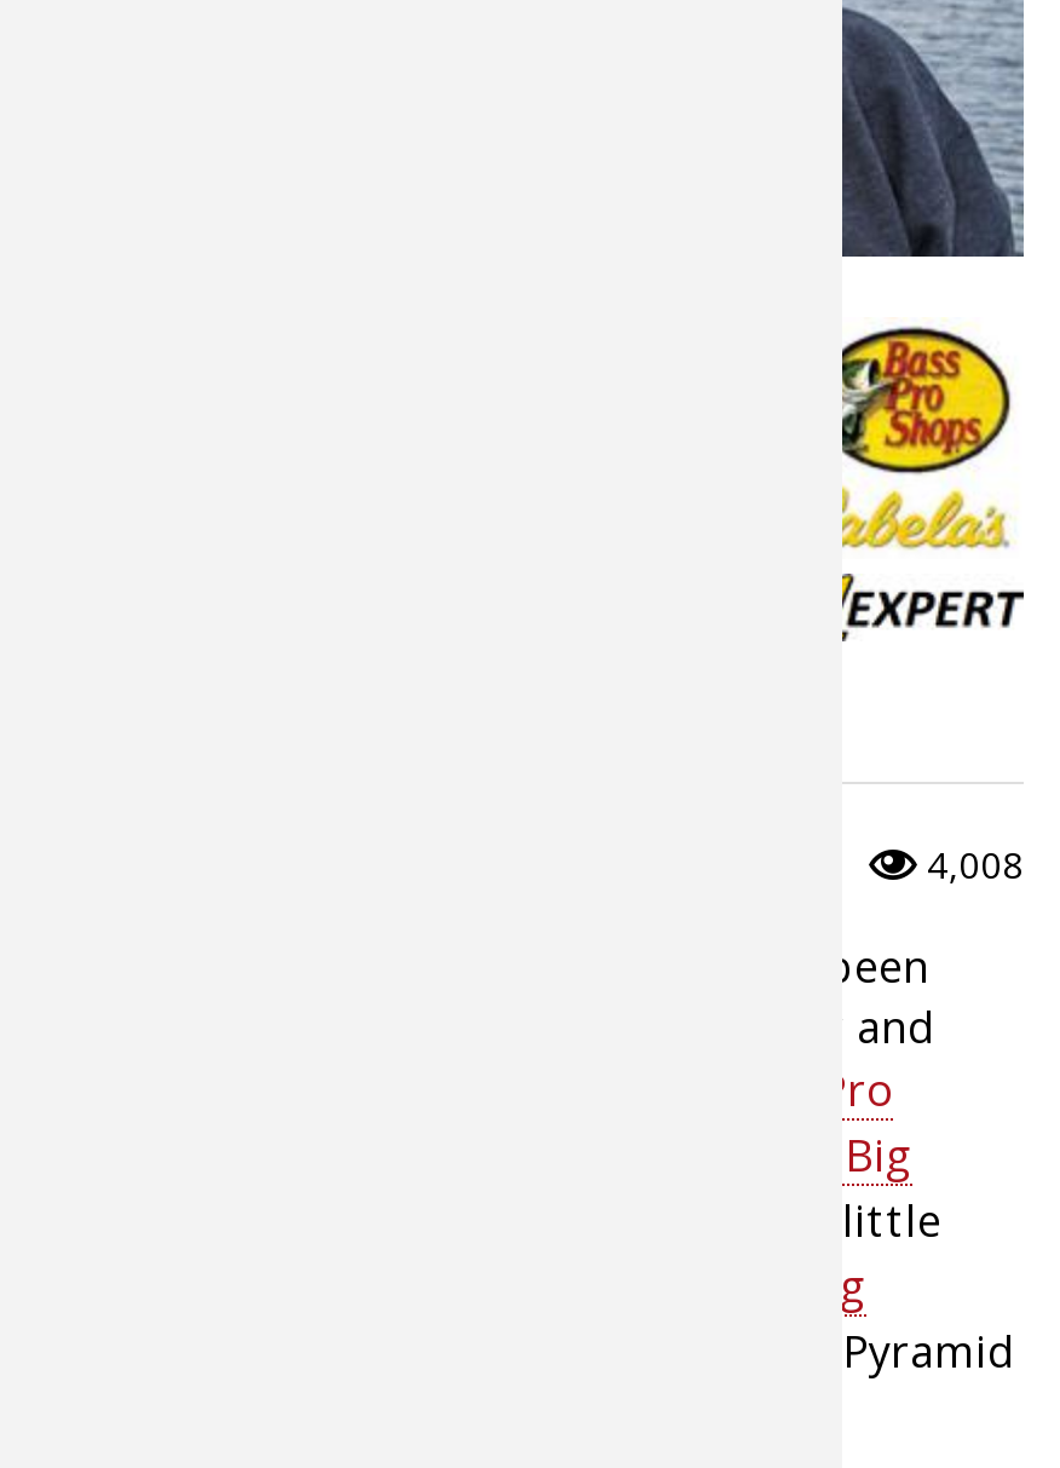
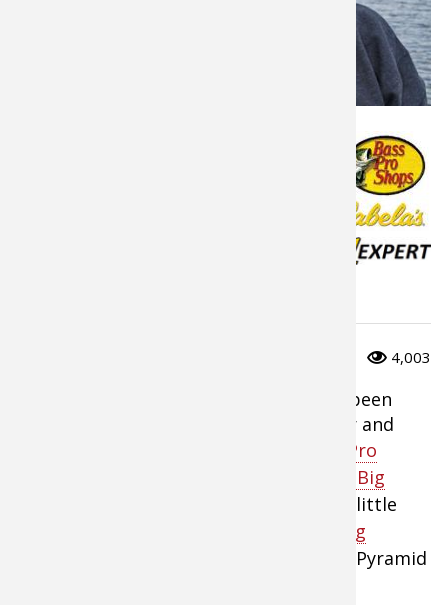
- 4,008
+ 4,003
